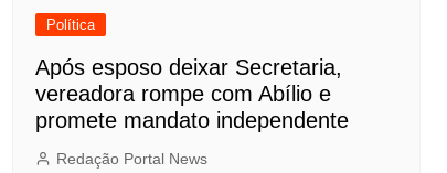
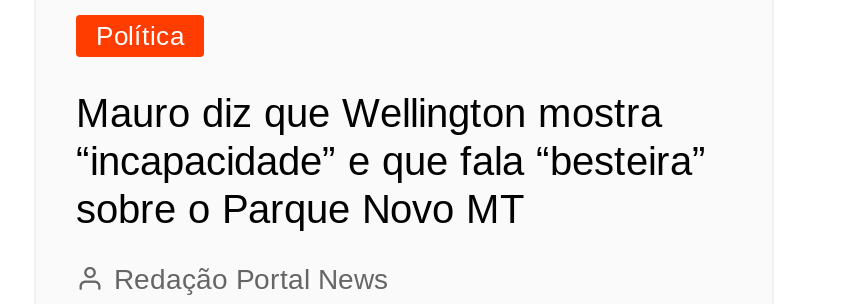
- Após esposo deixar Secretaria,
- vereadora rompe com Abílio e
- promete mandato independente
+ Mauro diz que Wellington mostra
+ “incapacidade” e que fala “besteira”
+ sobre o Parque Novo MT
